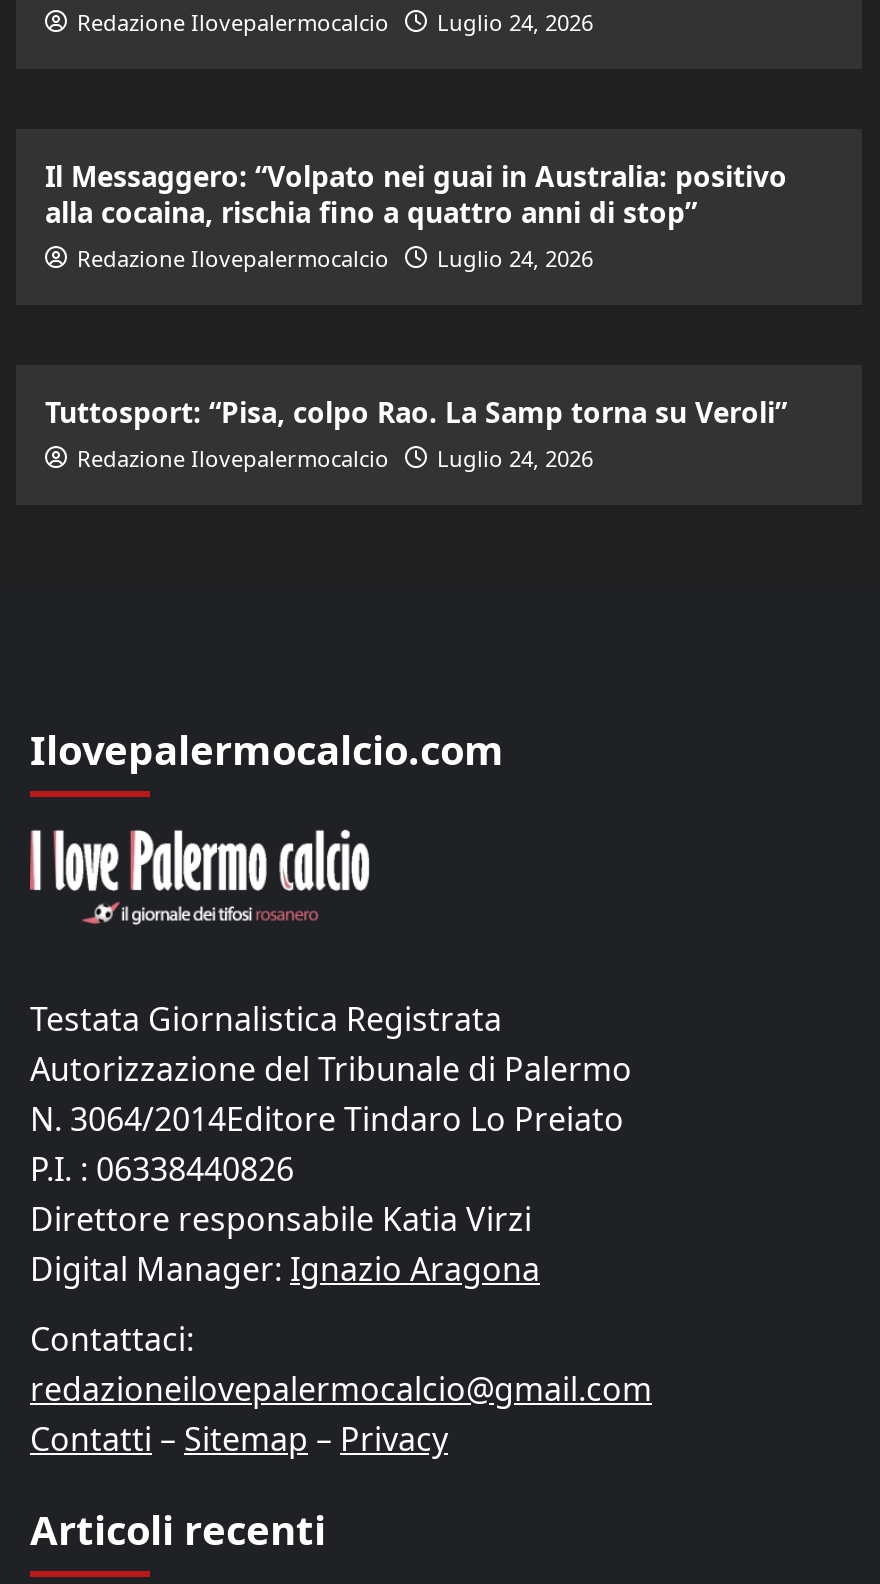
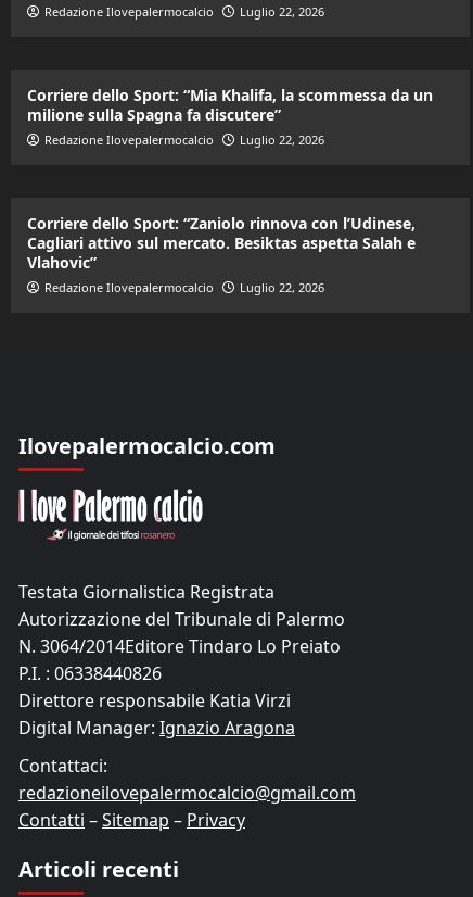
- Redazione Ilovepalermocalcio Luglio 24, 2026
+ Redazione Ilovepalermocalcio Luglio 22, 2026

- Il Messaggero: “Volpato nei guai in Australia: positivo
- alla cocaina, rischia fino a quattro anni di stop”
+ Corriere dello Sport: “Mia Khalifa, la scommessa da un
+ milione sulla Spagna fa discutere”

- Redazione Ilovepalermocalcio Luglio 24, 2026
+ Redazione Ilovepalermocalcio Luglio 22, 2026

- Tuttosport: “Pisa, colpo Rao. La Samp torna su Veroli”
+ Corriere dello Sport: “Zaniolo rinnova con l’Udinese,
+ Cagliari attivo sul mercato. Besiktas aspetta Salah e
+ Vlahovic”

- Redazione Ilovepalermocalcio Luglio 24, 2026
+ Redazione Ilovepalermocalcio Luglio 22, 2026
